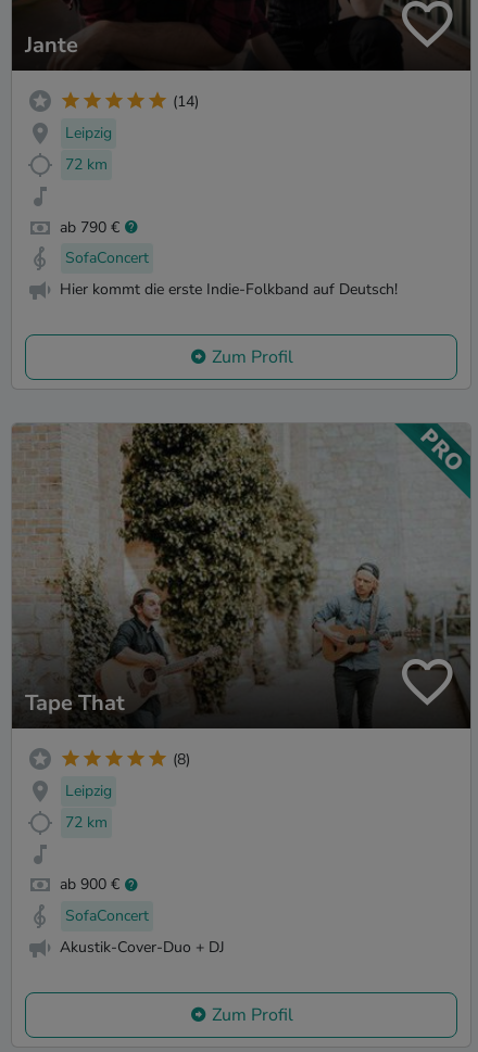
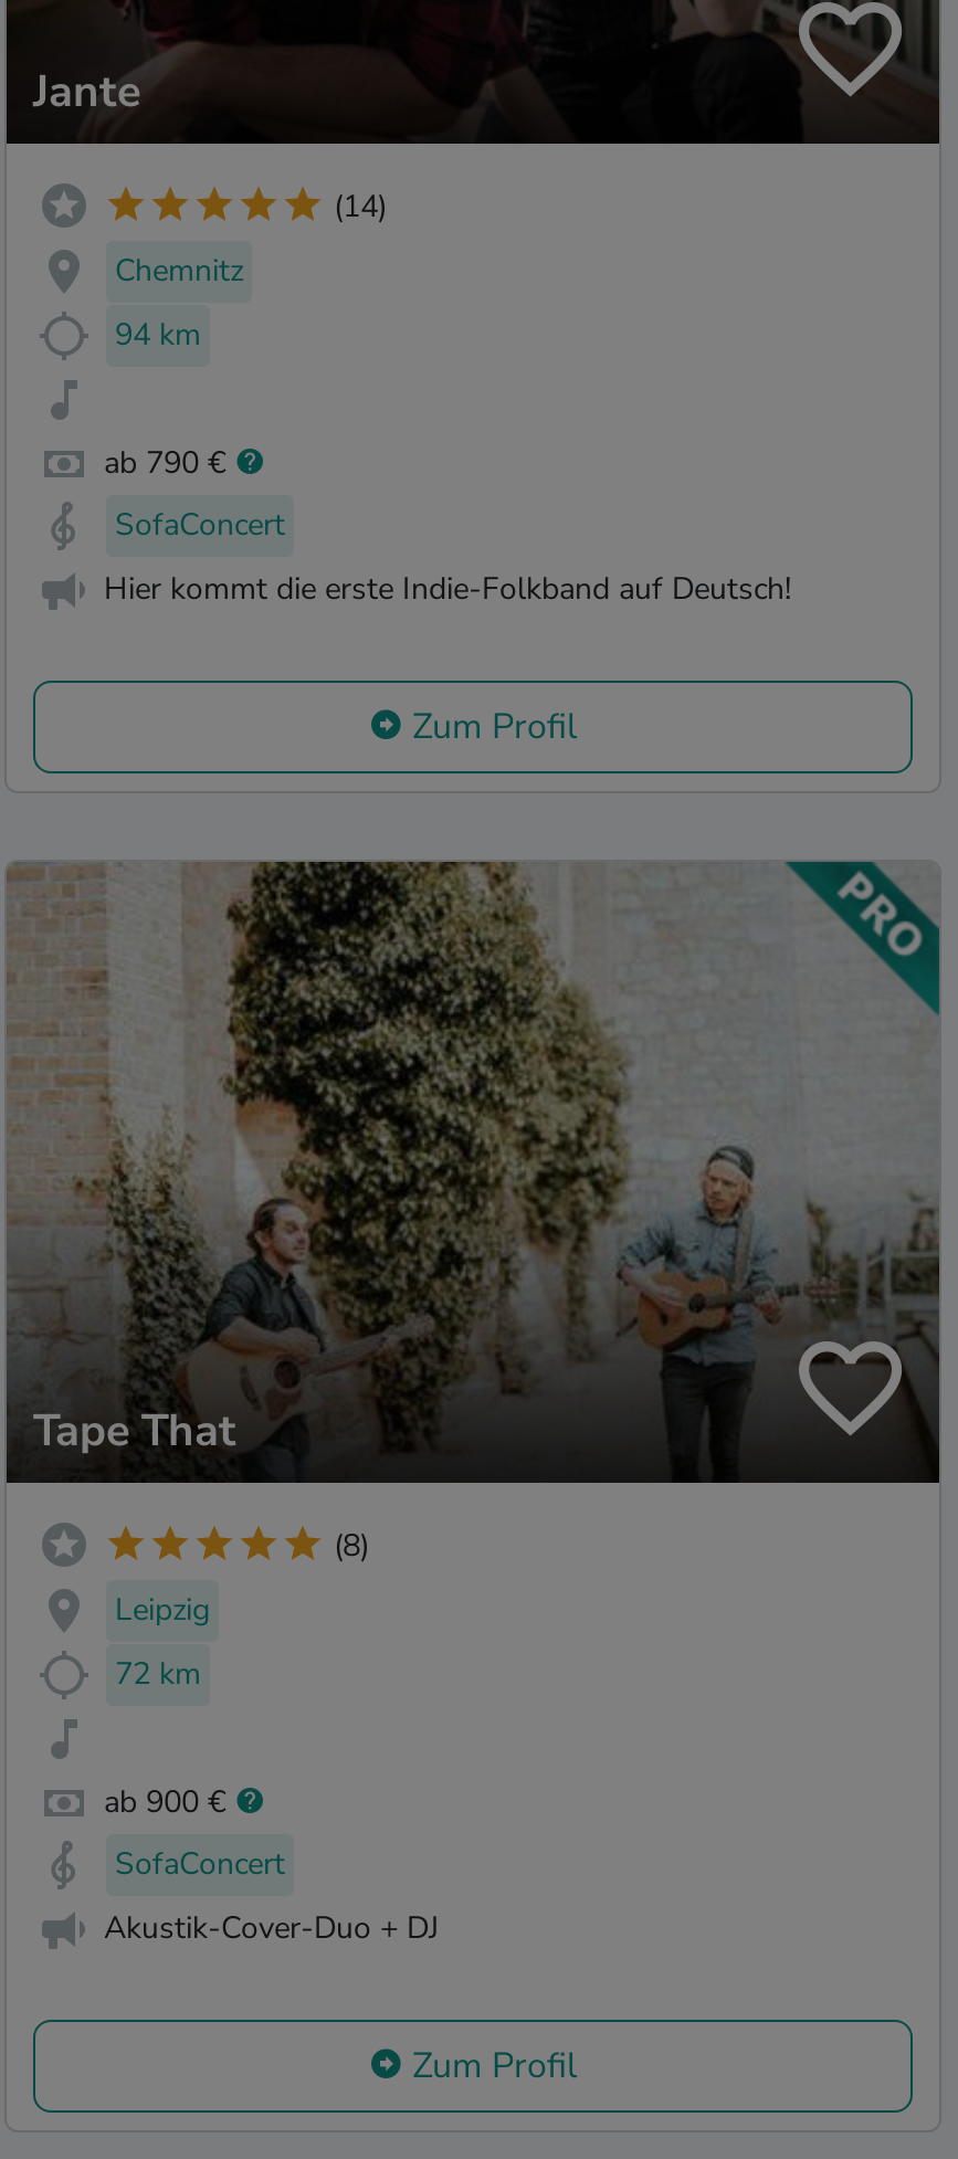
- Leipzig
+ Chemnitz

- 72 km
+ 94 km
